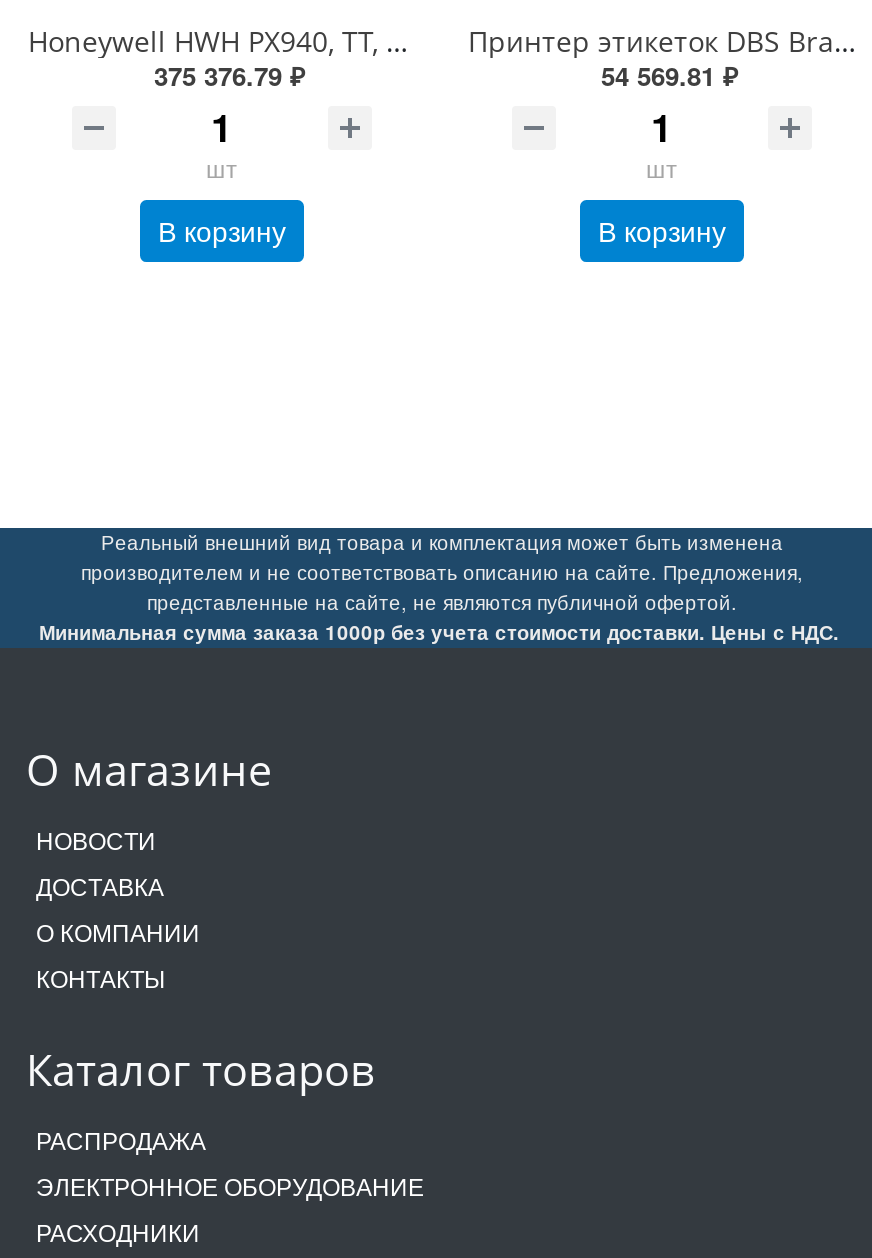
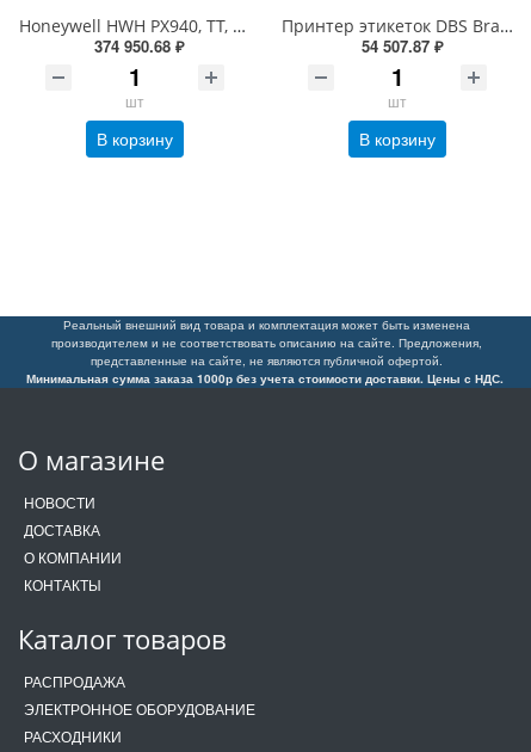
- 375 376.79 ₽
+ 374 950.68 ₽

- 54 569.81 ₽
+ 54 507.87 ₽
